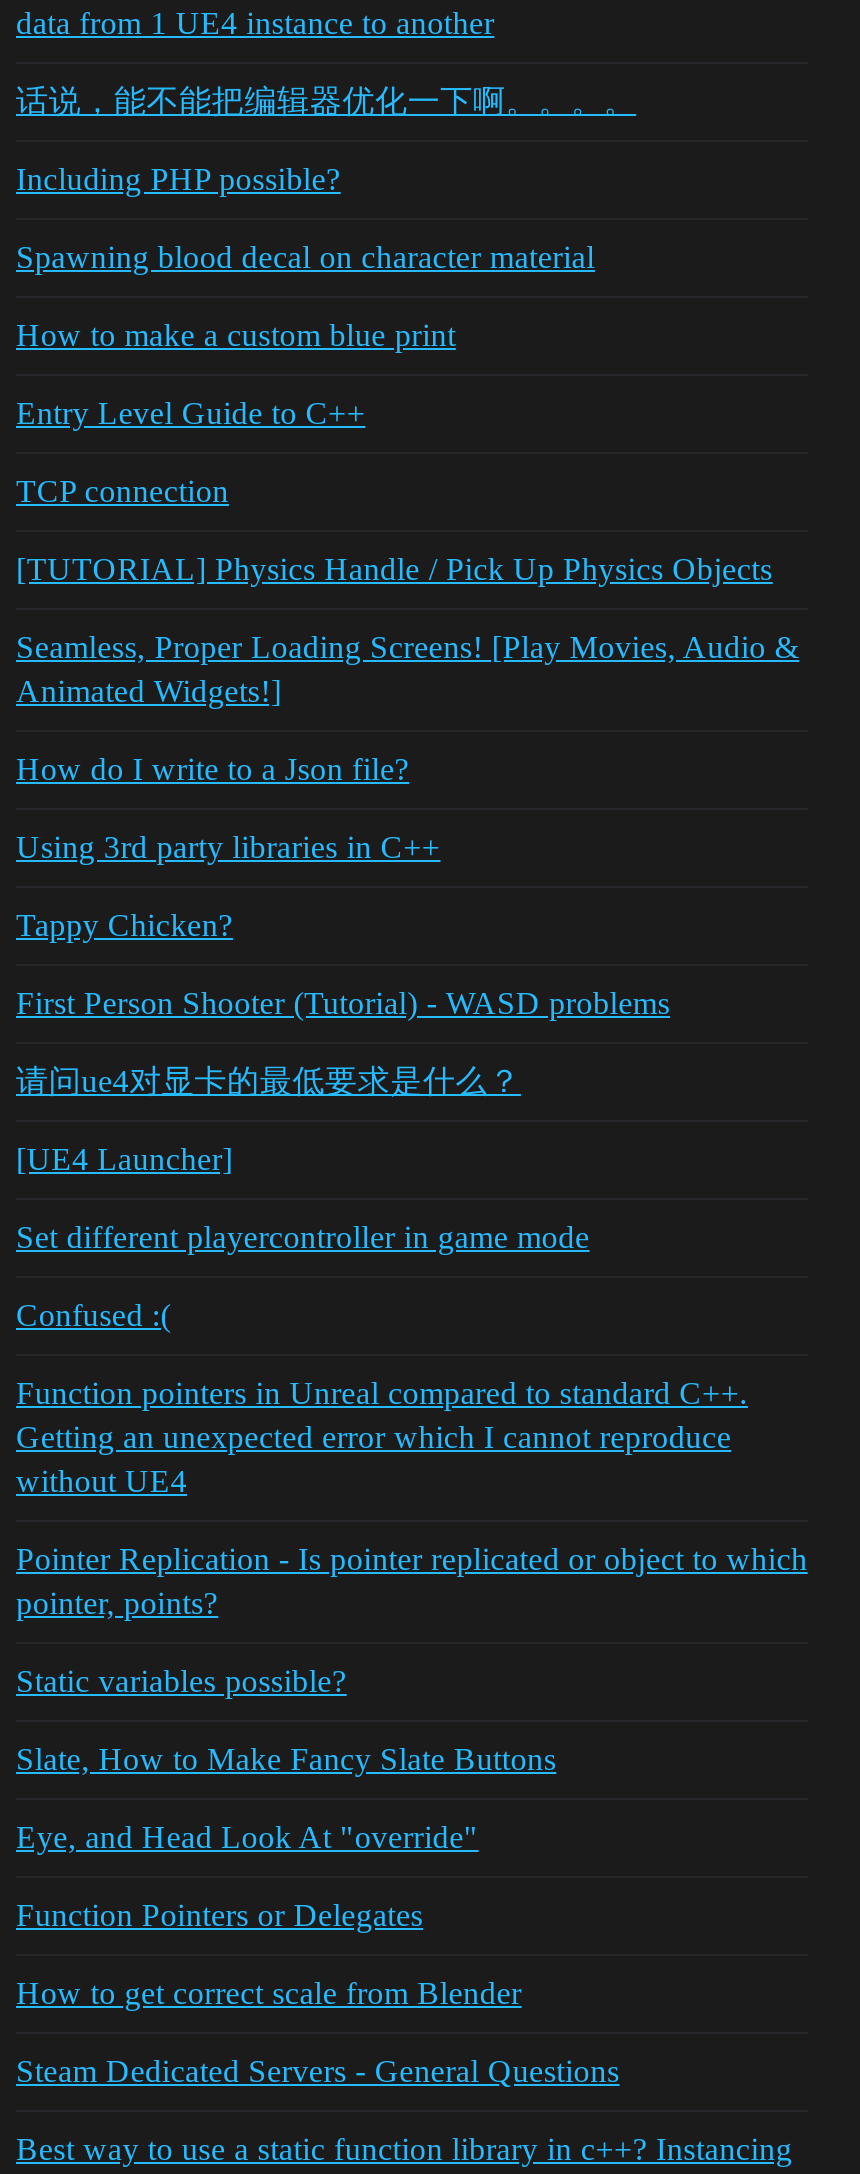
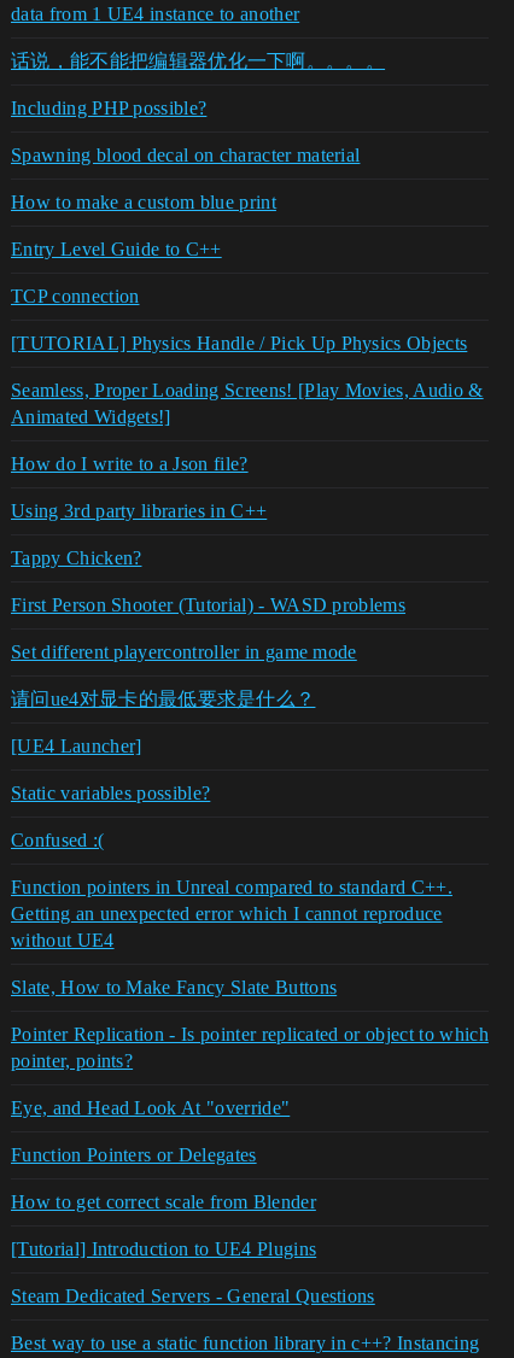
moved up: Set different playercontroller in game mode

moved down: Pointer Replication - Is pointer replicated or object to which | pointer, points?

moved up: Static variables possible?

moved up: Slate, How to Make Fancy Slate Buttons

+ [Tutorial] Introduction to UE4 Plugins
